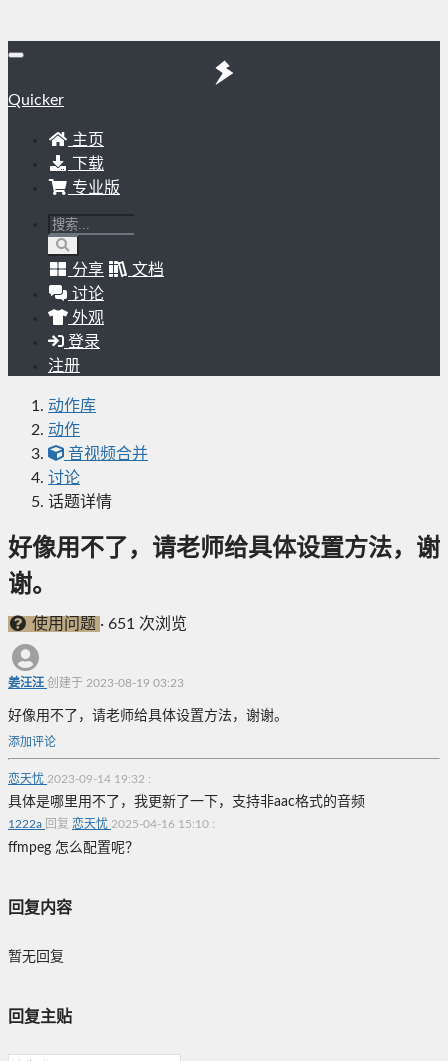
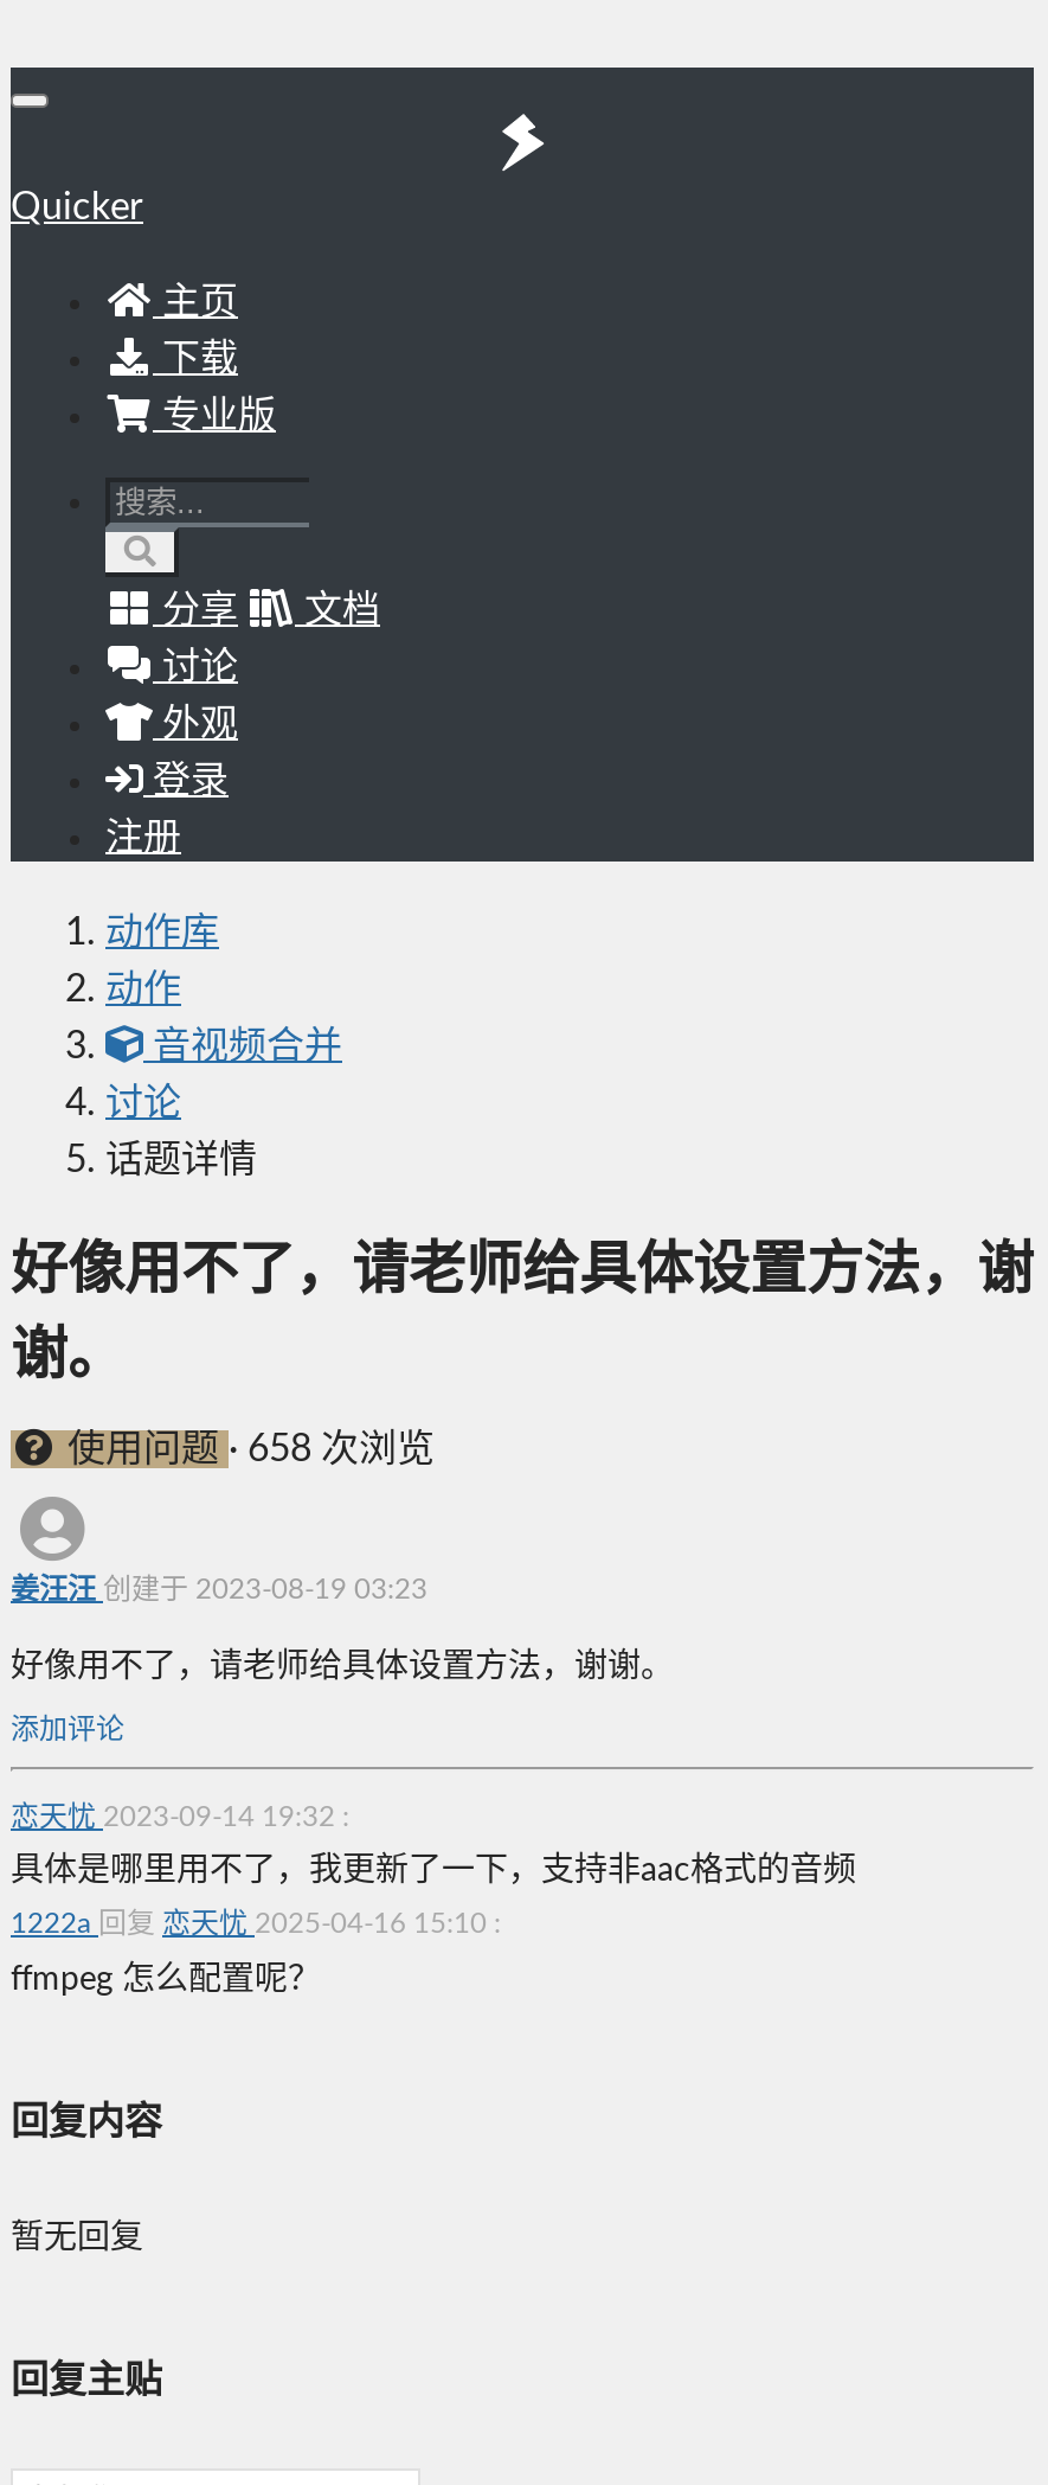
- 使用问题·651 次浏览
+ 使用问题·658 次浏览
